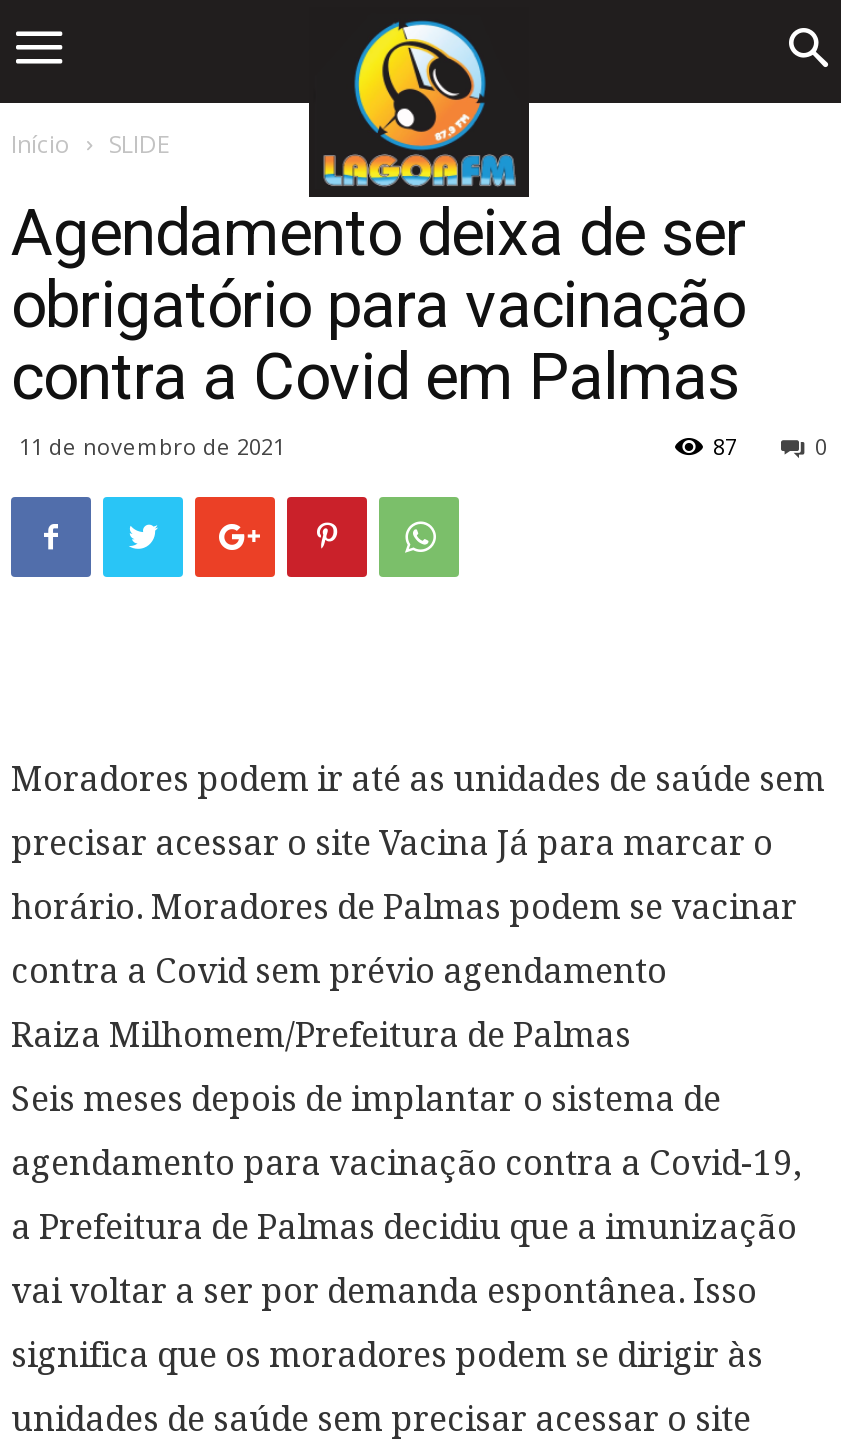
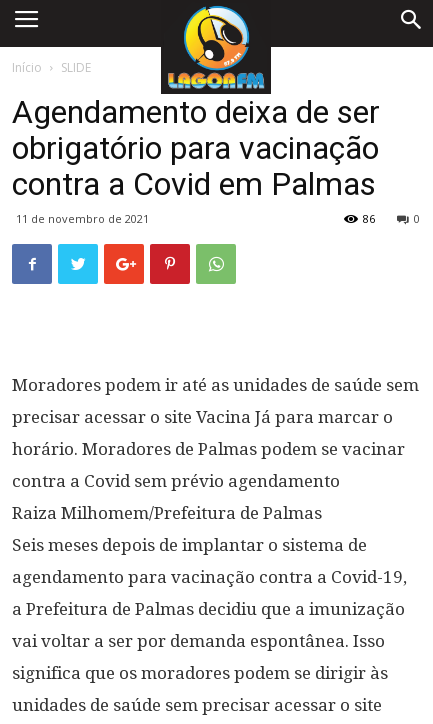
- 87
+ 86
